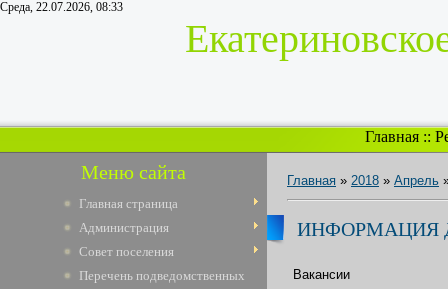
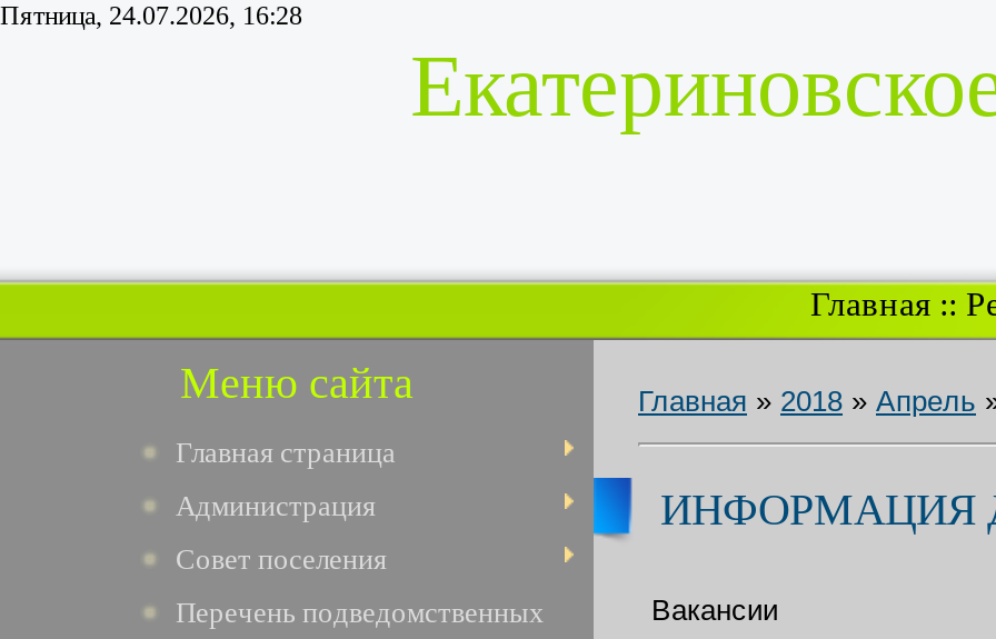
- Среда, 22.07.2026, 08:33
+ Пятница, 24.07.2026, 16:28
